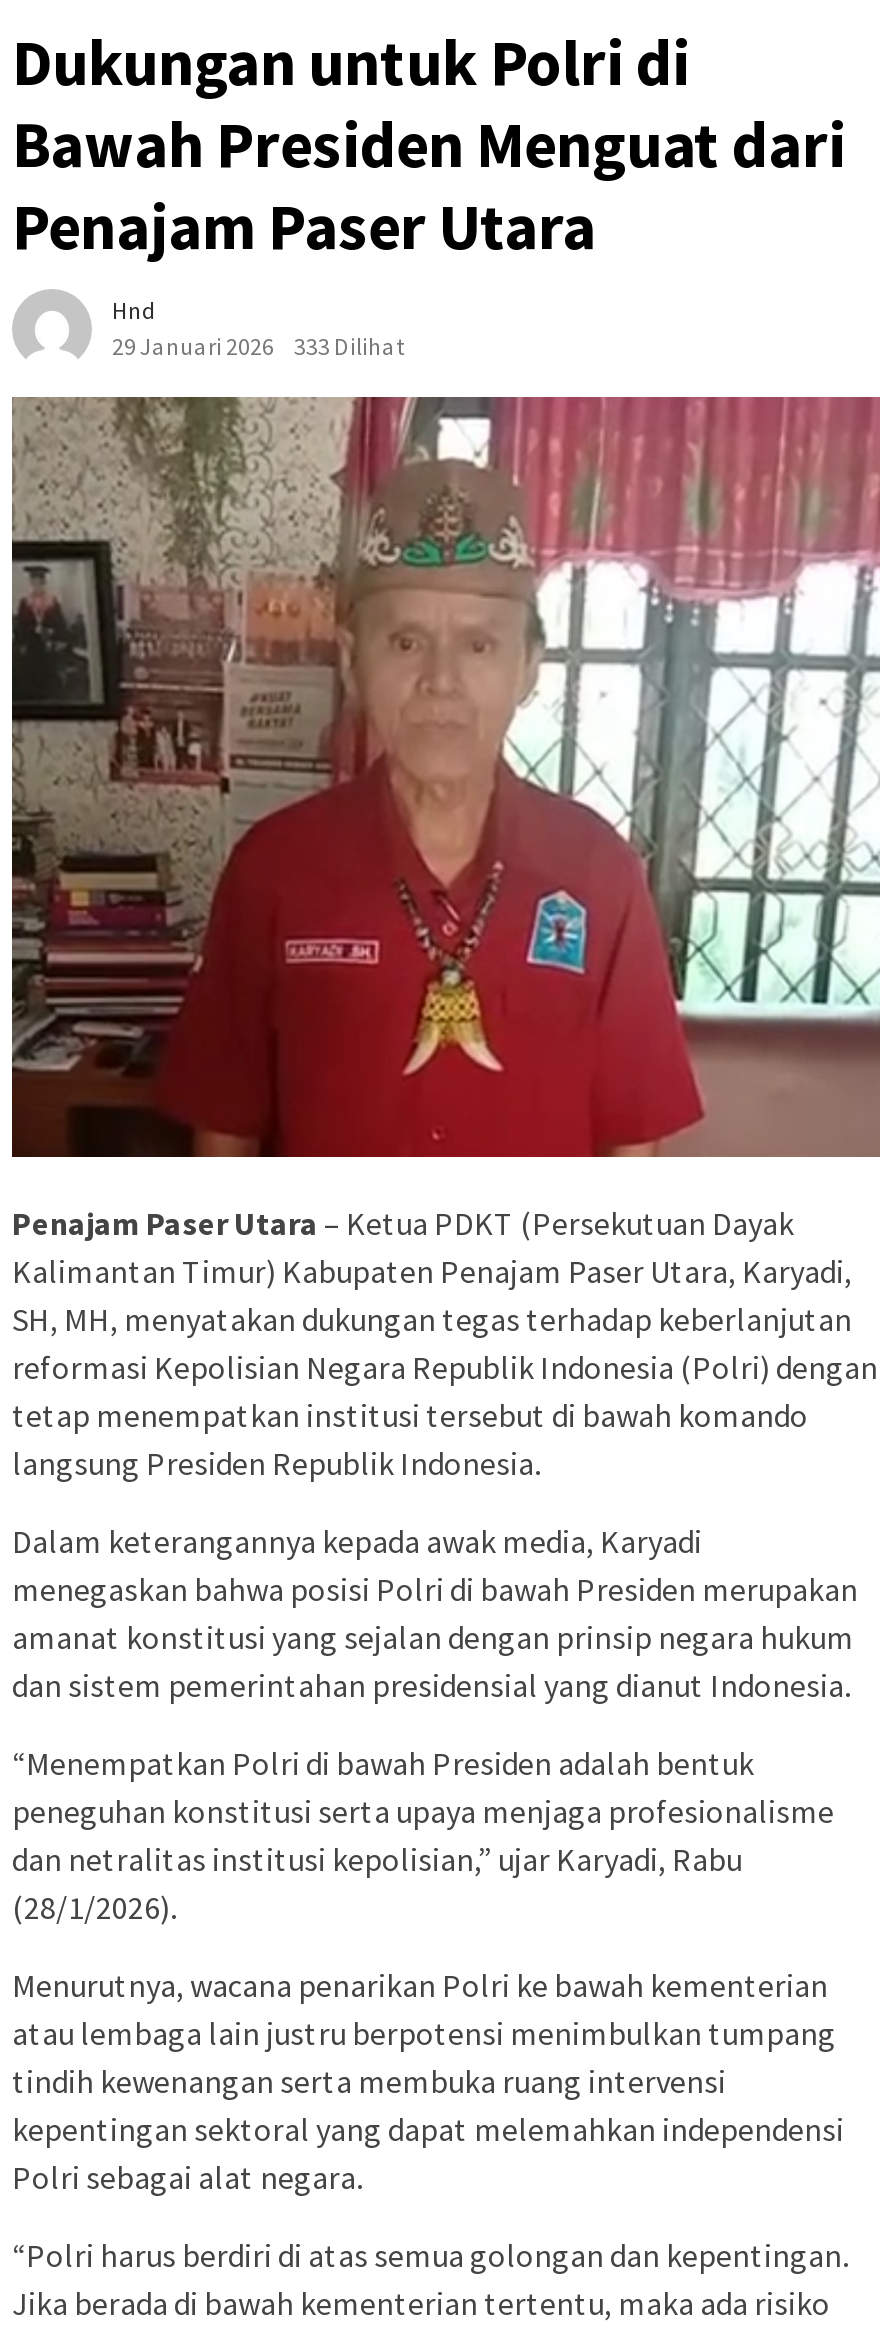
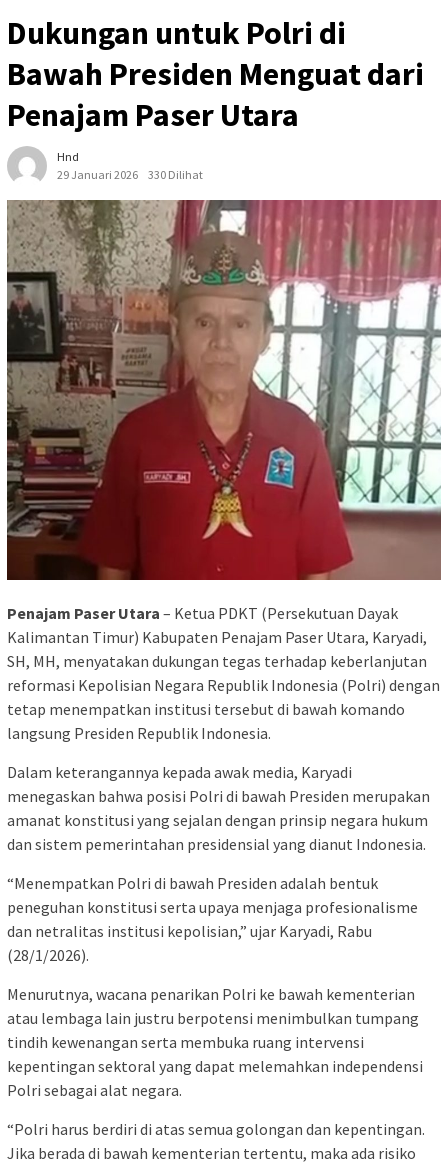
- 29 Januari 2026 333 Dilihat
+ 29 Januari 2026 330 Dilihat
